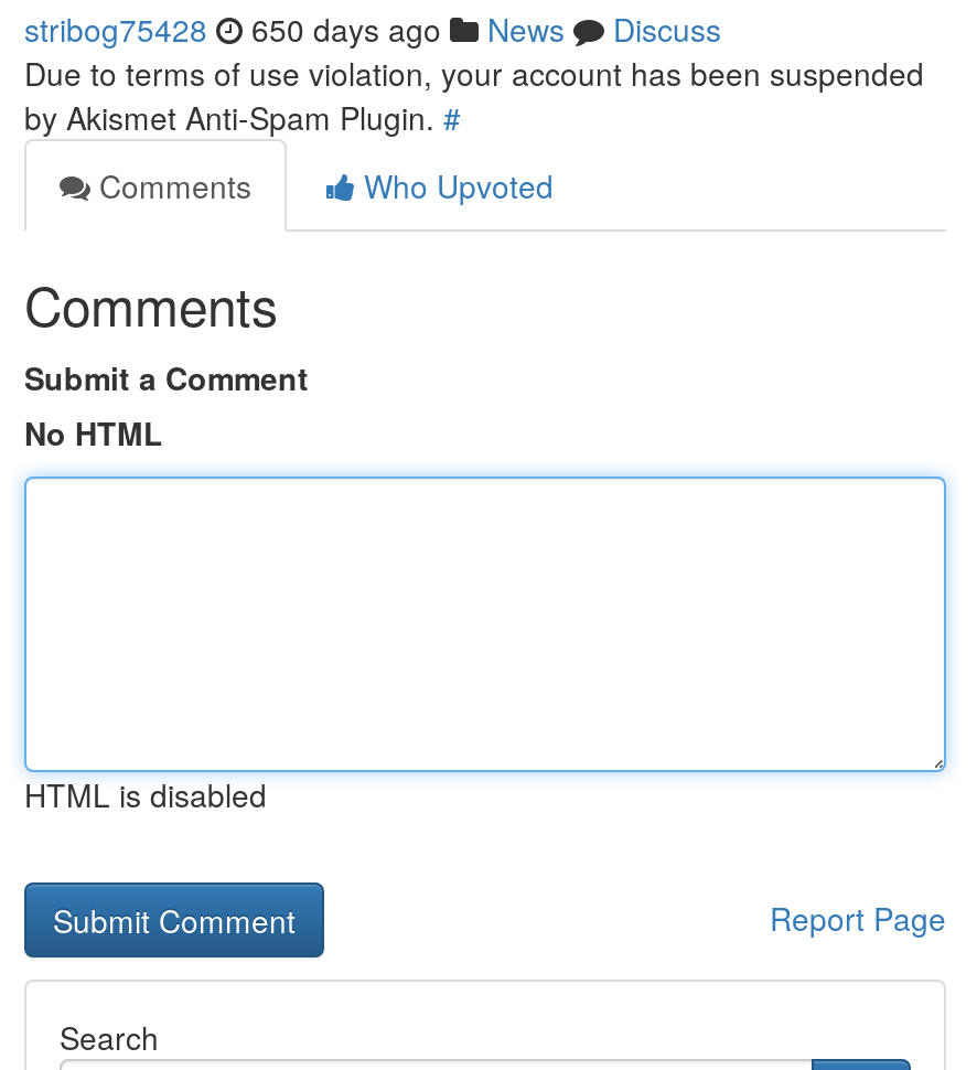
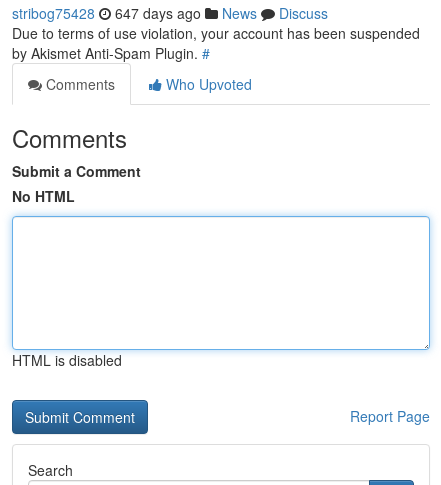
- stribog75428 650 days ago News Discuss
+ stribog75428 647 days ago News Discuss
